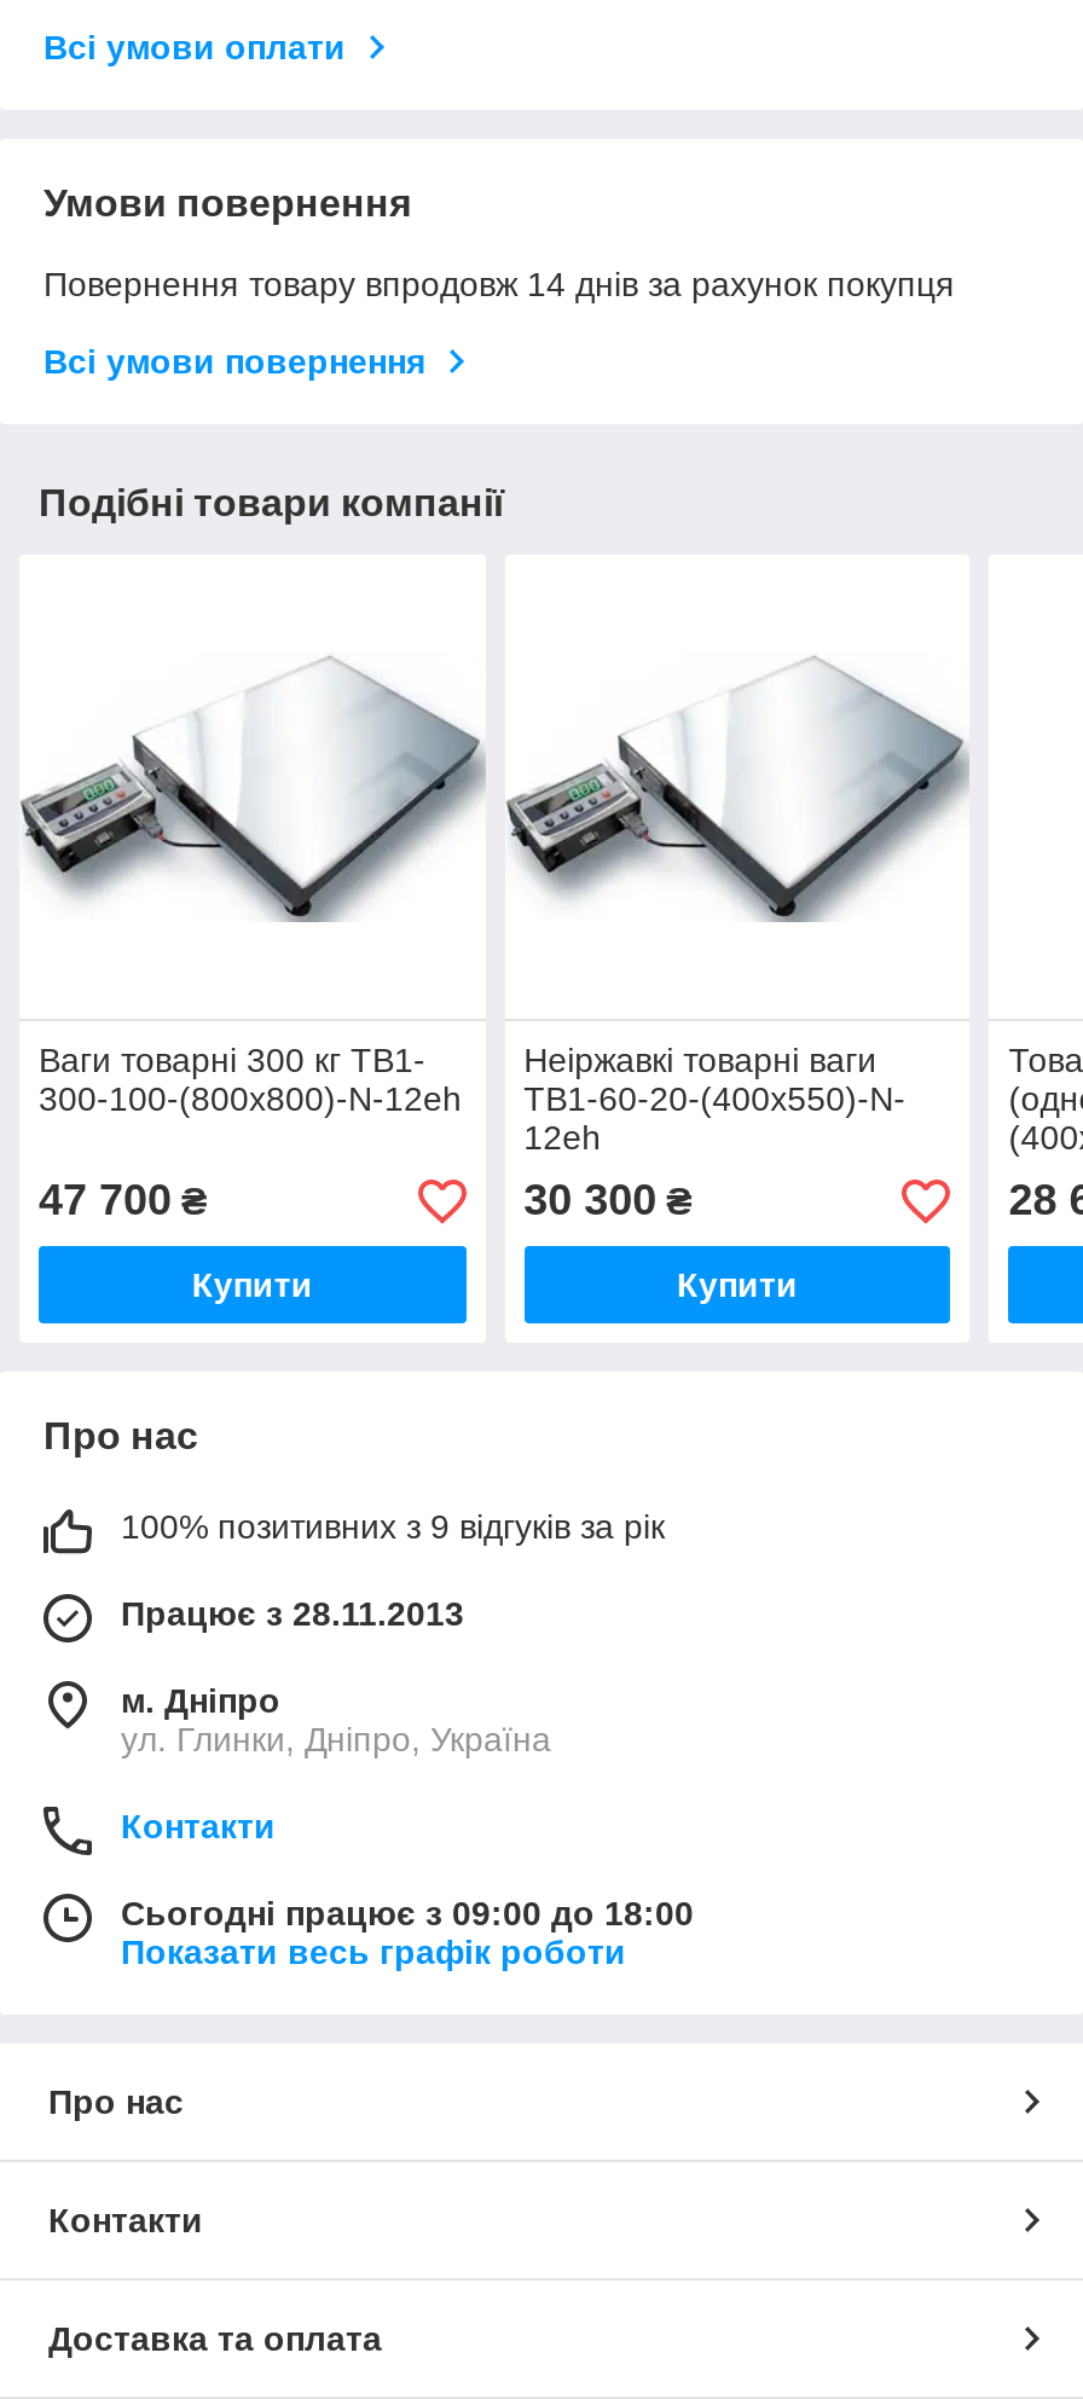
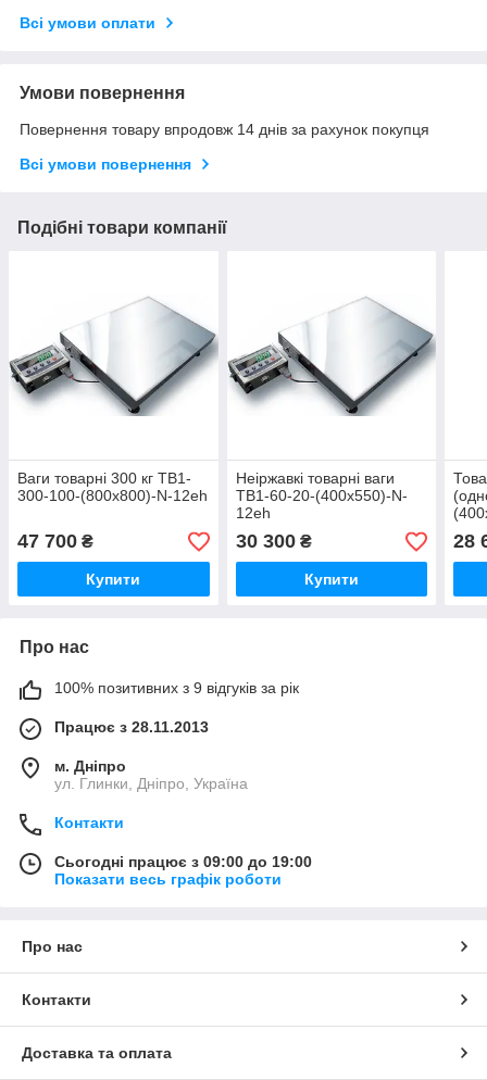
- Сьогодні працює з 09:00 до 18:00
+ Сьогодні працює з 09:00 до 19:00
